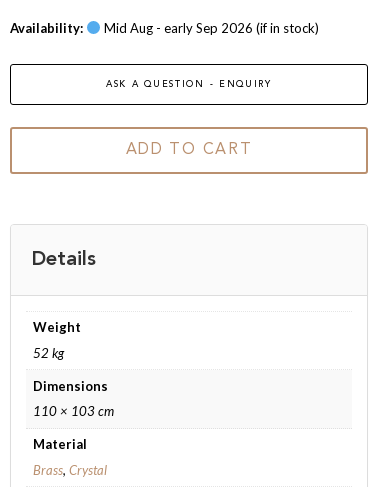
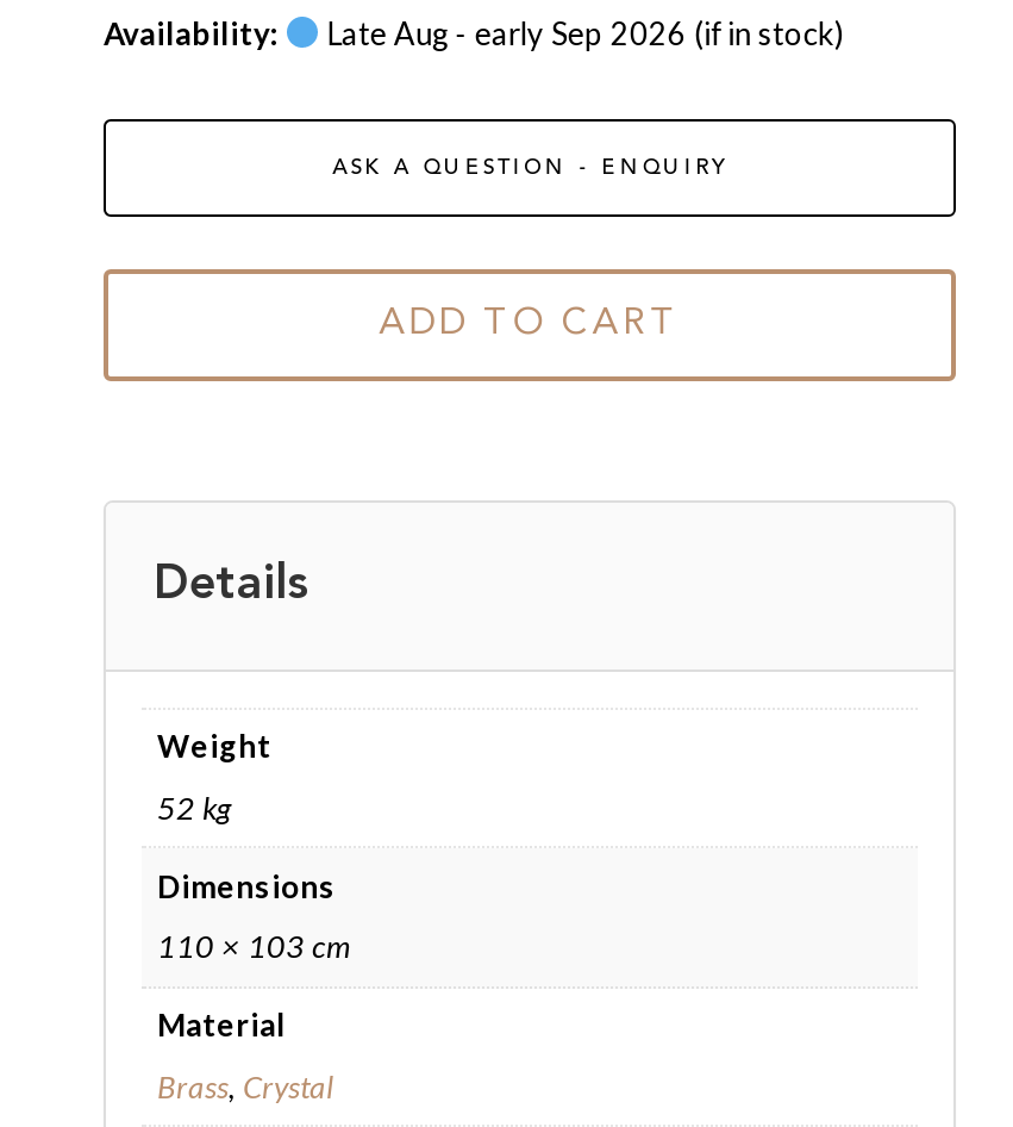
- Mid Aug - early Sep 2026 (if in stock)
+ Late Aug - early Sep 2026 (if in stock)
